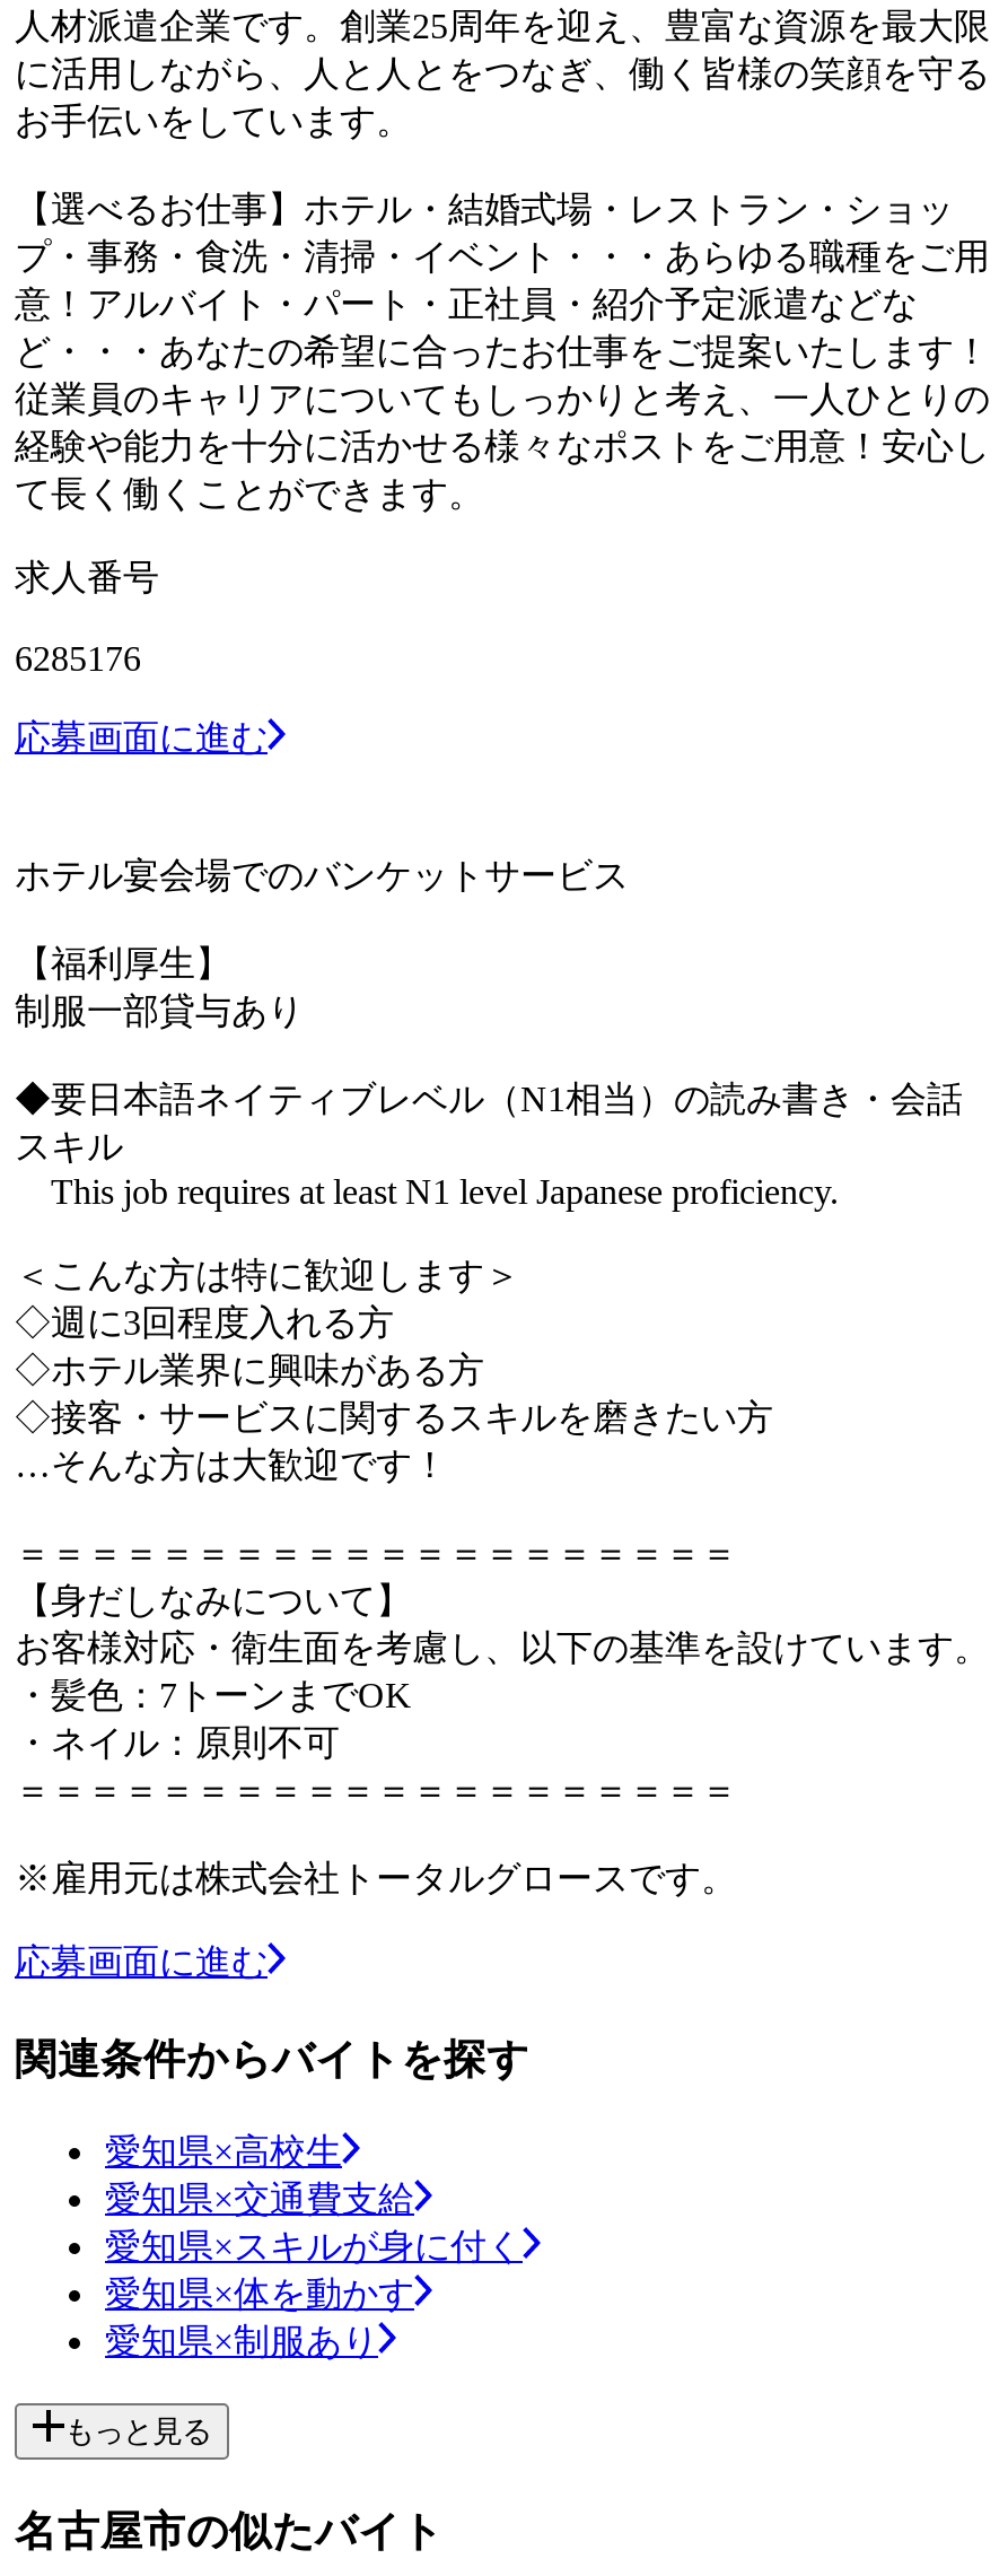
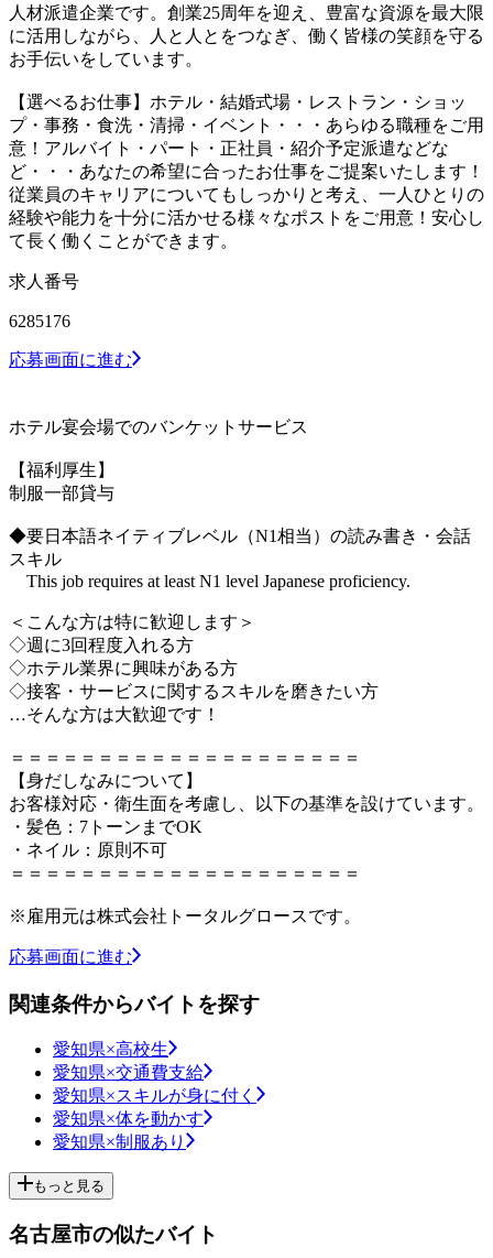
- 制服一部貸与あり
+ 制服一部貸与
